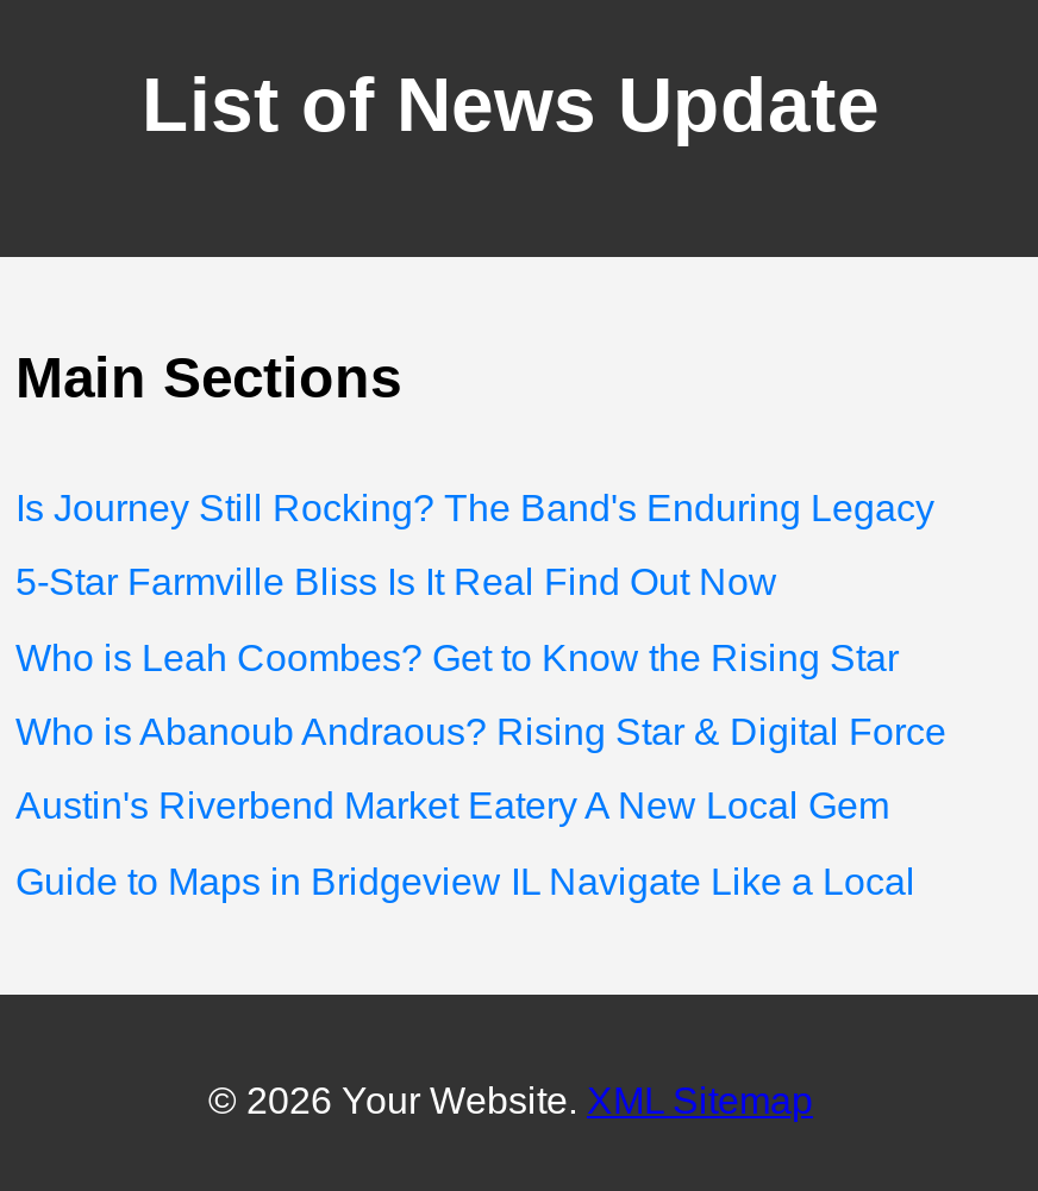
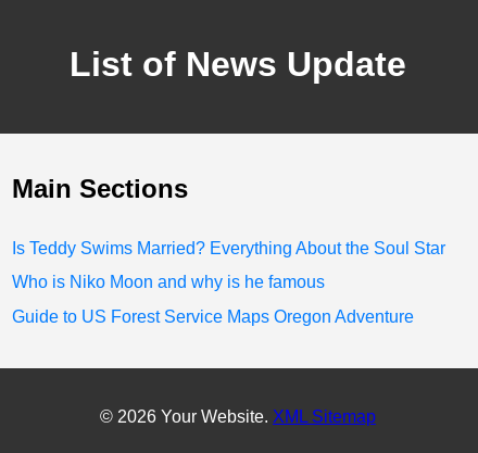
- Is Journey Still Rocking? The Band's Enduring Legacy
- 5-Star Farmville Bliss Is It Real Find Out Now
- Who is Leah Coombes? Get to Know the Rising Star
- Who is Abanoub Andraous? Rising Star & Digital Force
- Austin's Riverbend Market Eatery A New Local Gem
- Guide to Maps in Bridgeview IL Navigate Like a Local
+ Is Teddy Swims Married? Everything About the Soul Star
+ Who is Niko Moon and why is he famous
+ Guide to US Forest Service Maps Oregon Adventure
